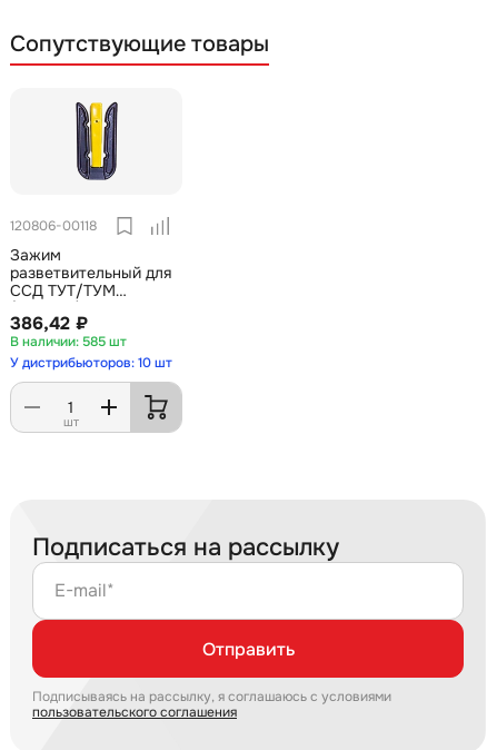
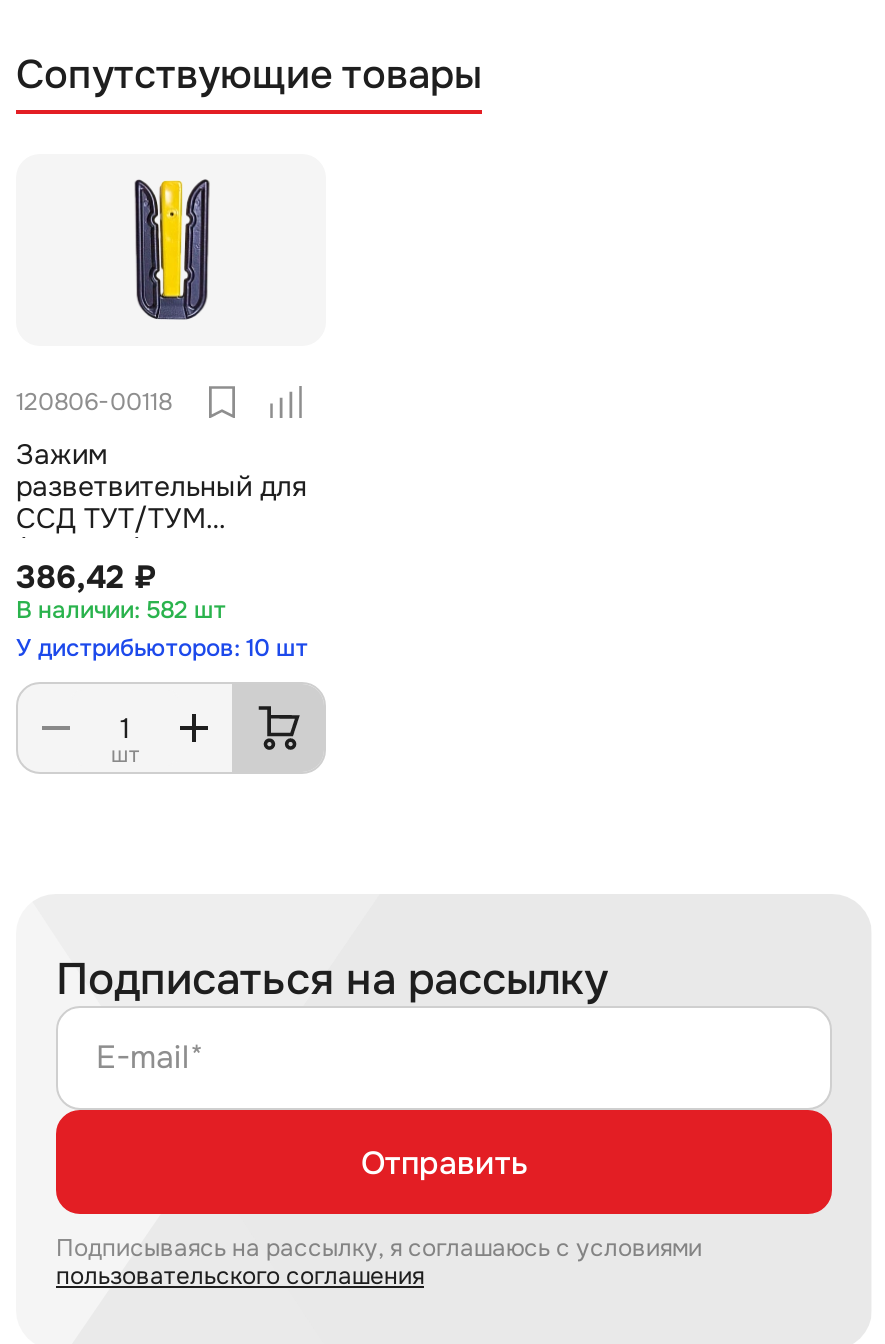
- 585 шт
+ 582 шт
